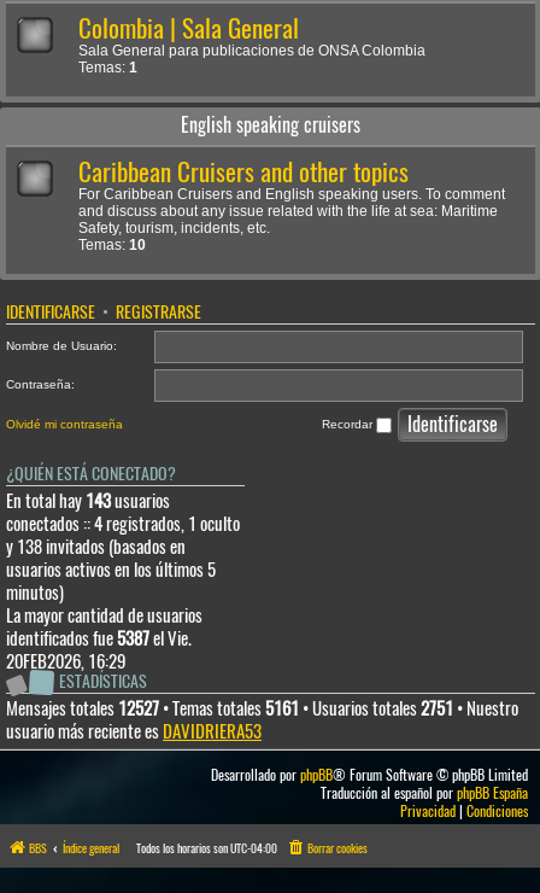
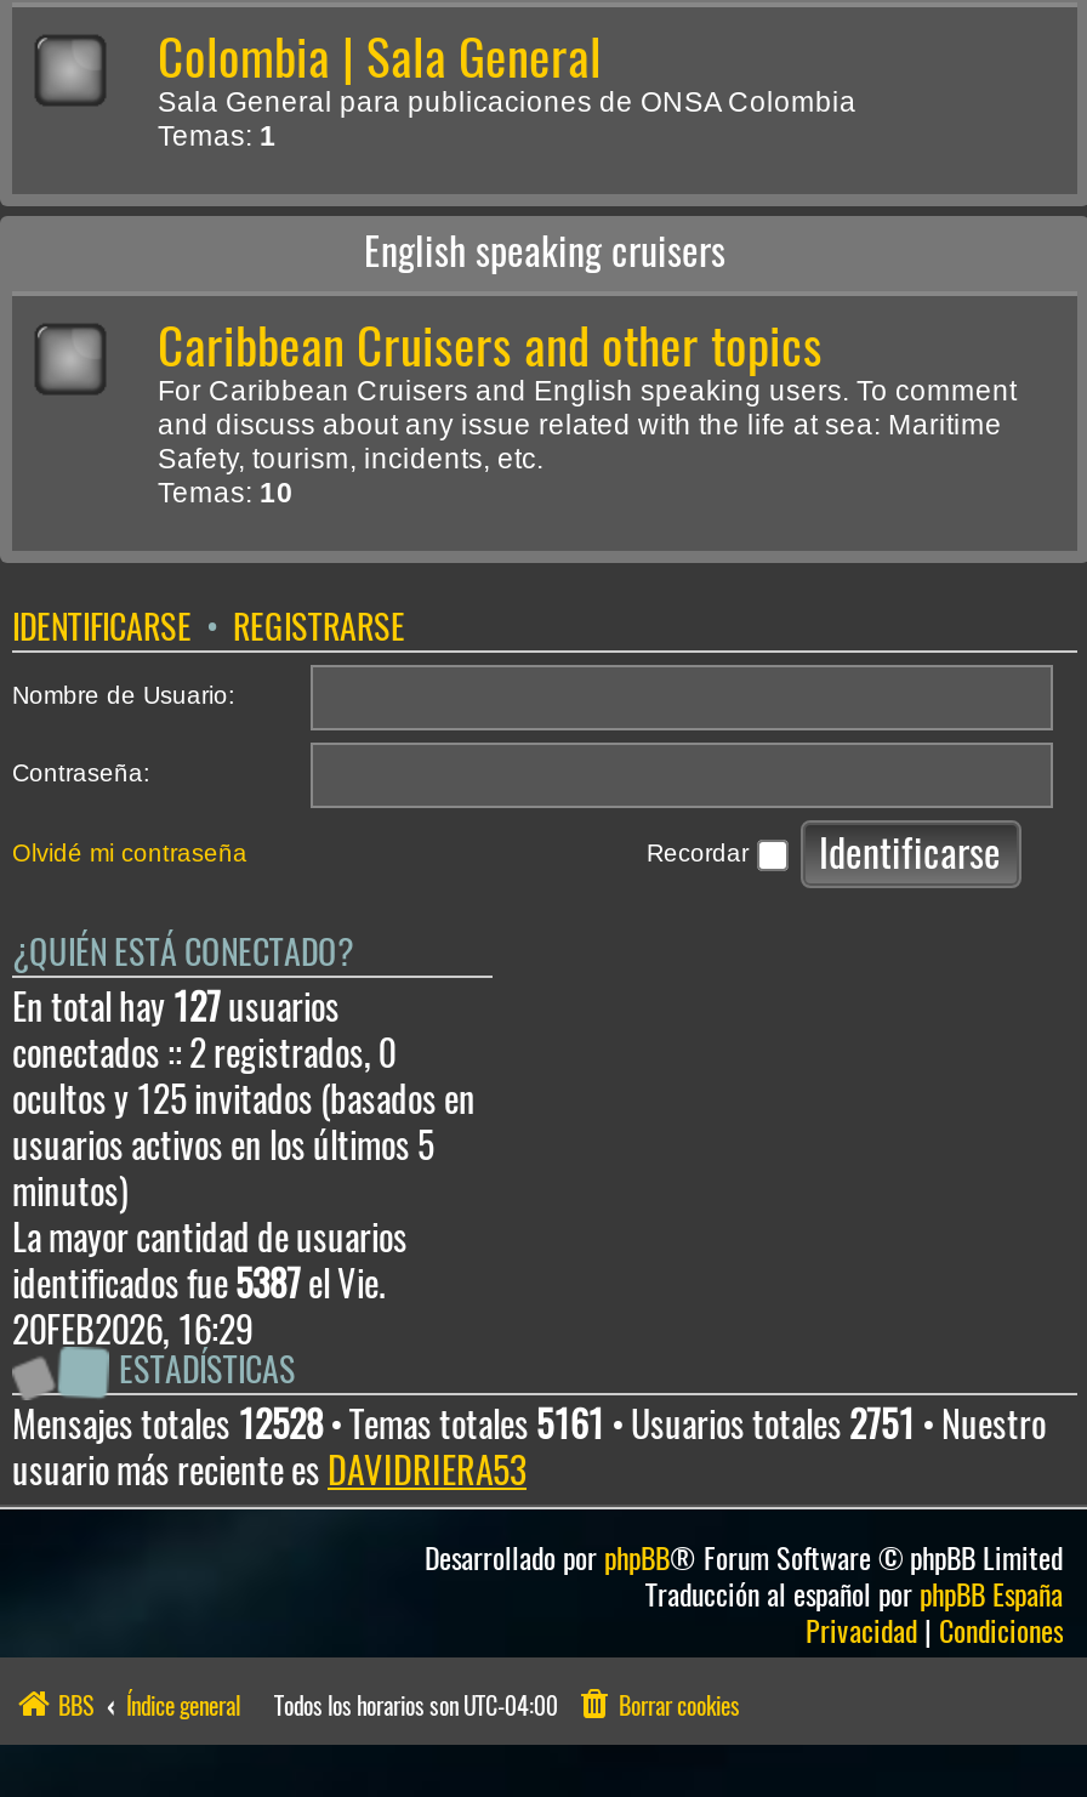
- En total hay 143 usuarios
- conectados :: 4 registrados, 1 oculto
- y 138 invitados (basados en
+ En total hay 127 usuarios
+ conectados :: 2 registrados, 0
+ ocultos y 125 invitados (basados en

- Mensajes totales 12527 • Temas totales 5161 • Usuarios totales 2751 • Nuestro
+ Mensajes totales 12528 • Temas totales 5161 • Usuarios totales 2751 • Nuestro
